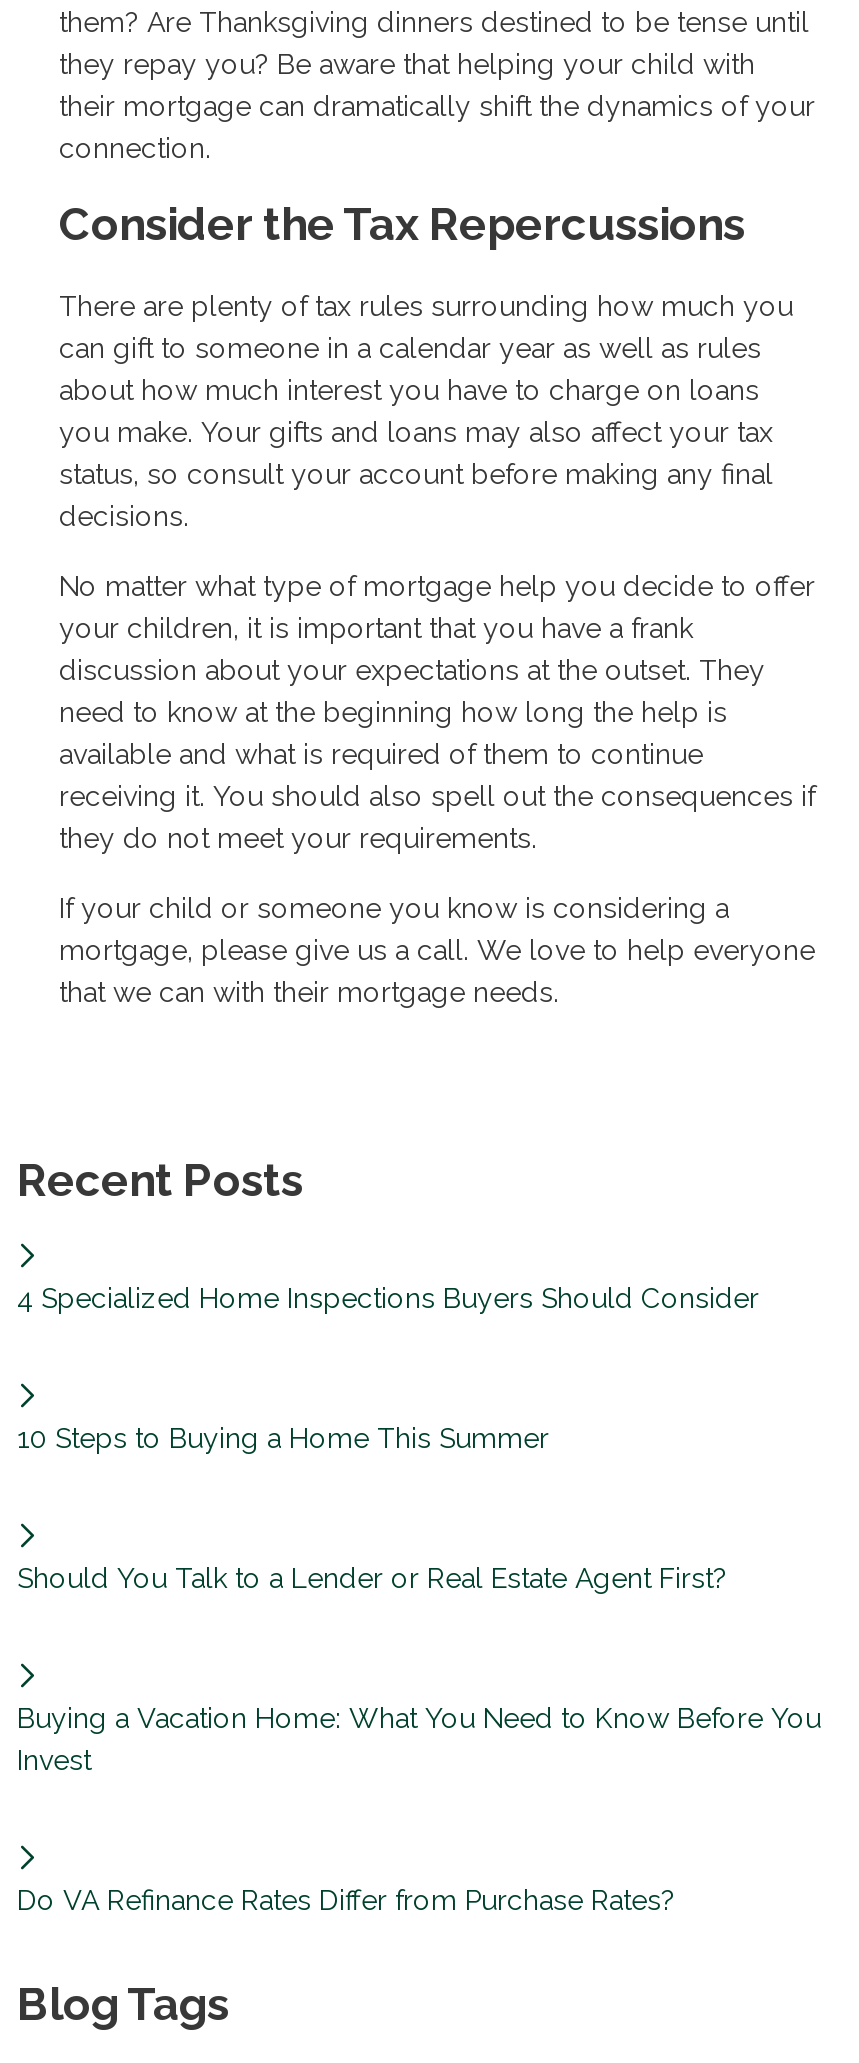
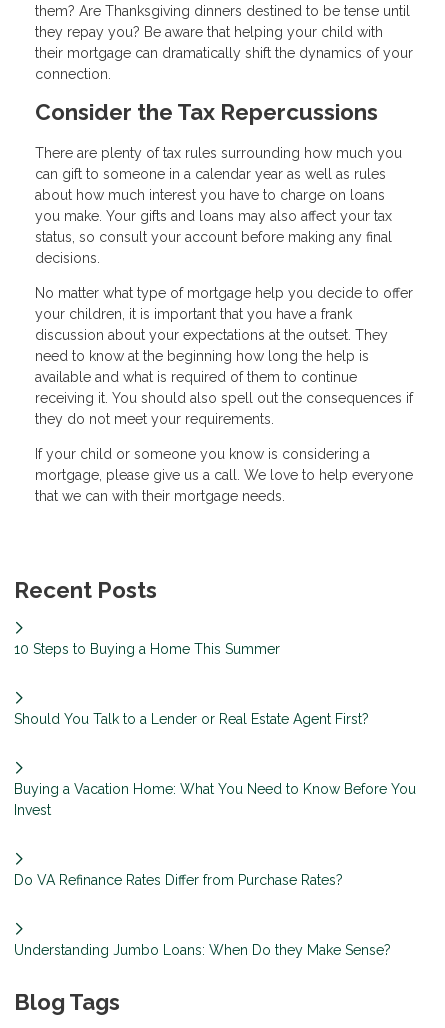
- 4 Specialized Home Inspections Buyers Should Consider

moved up: 10 Steps to Buying a Home This Summer | Should You Talk to a Lender or Real Estate Agent First? | Buying a Vacation Home: What You Need to Know Before You | Invest | Do VA Refinance Rates Differ from Purchase Rates?

+ Understanding Jumbo Loans: When Do they Make Sense?
